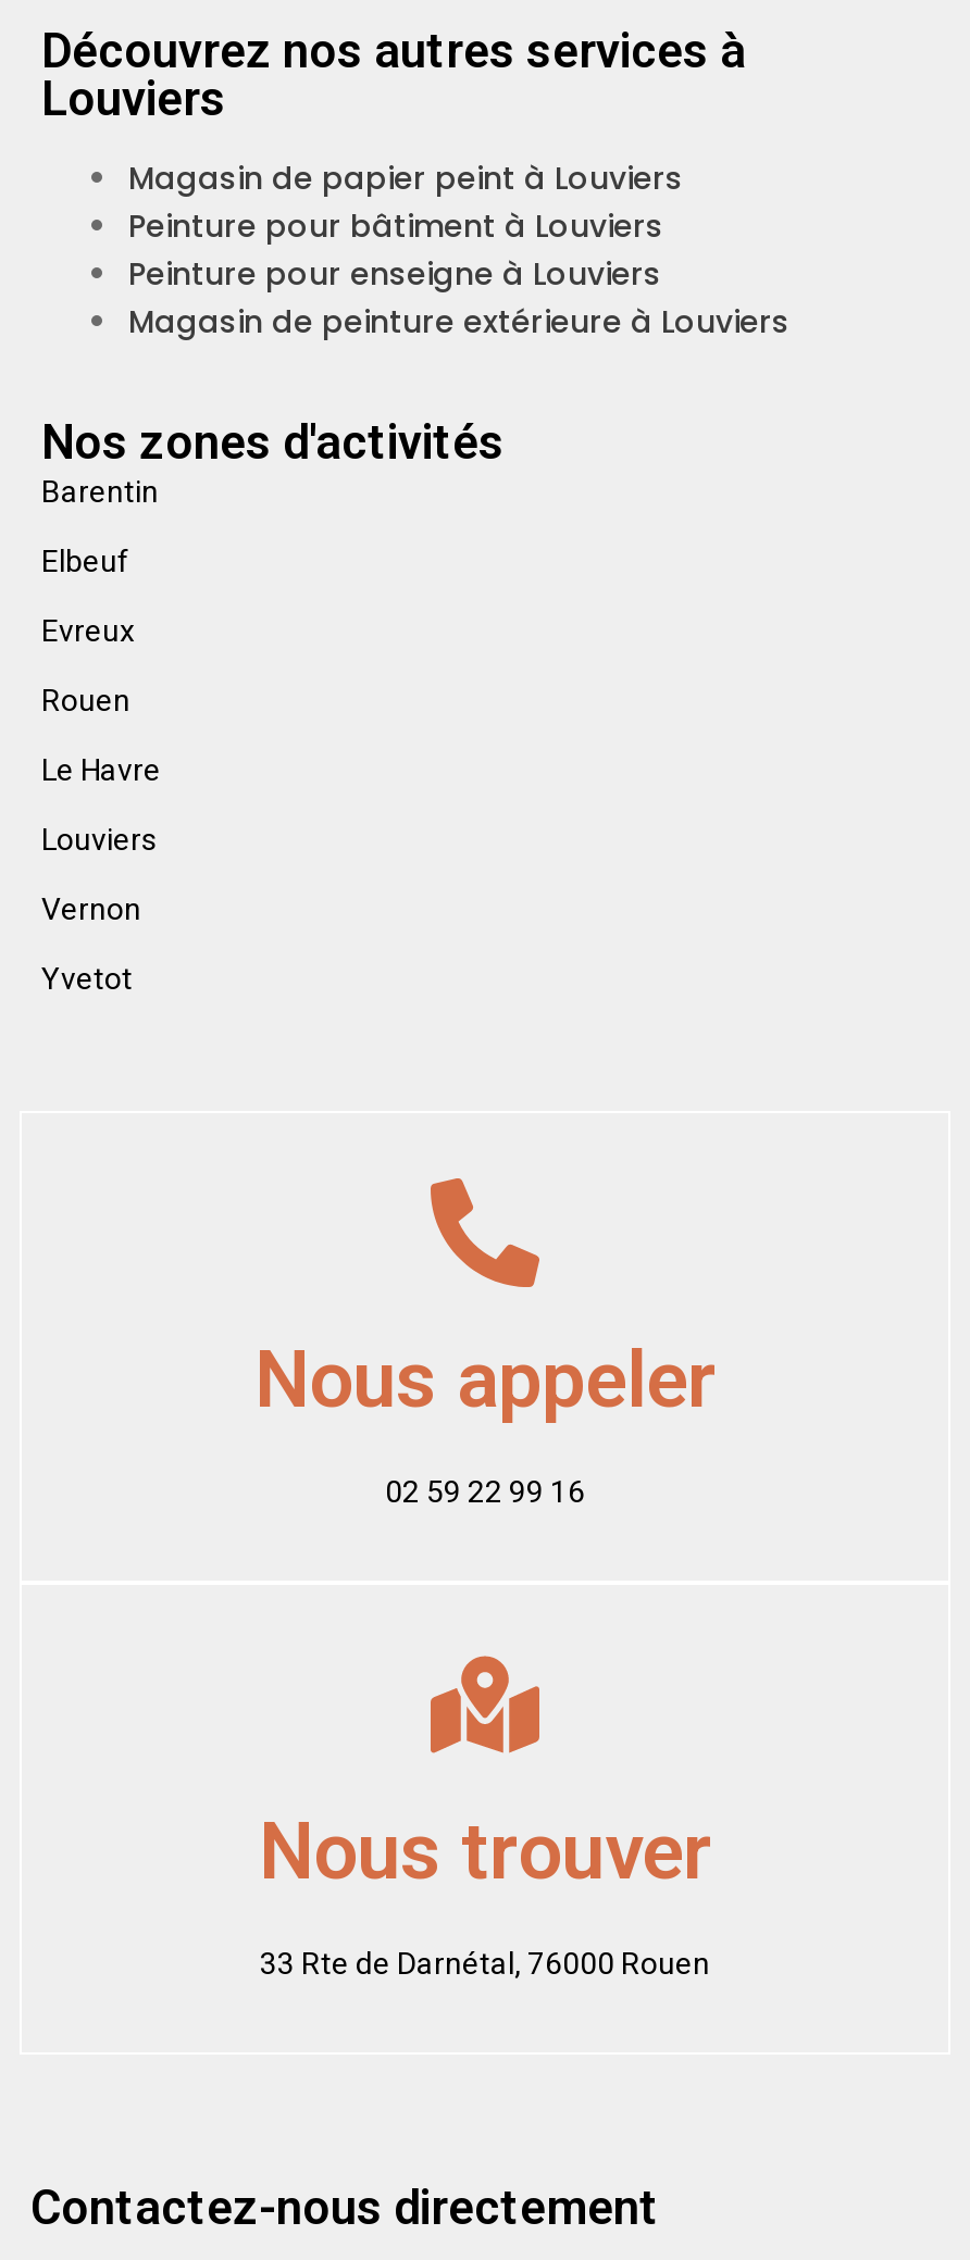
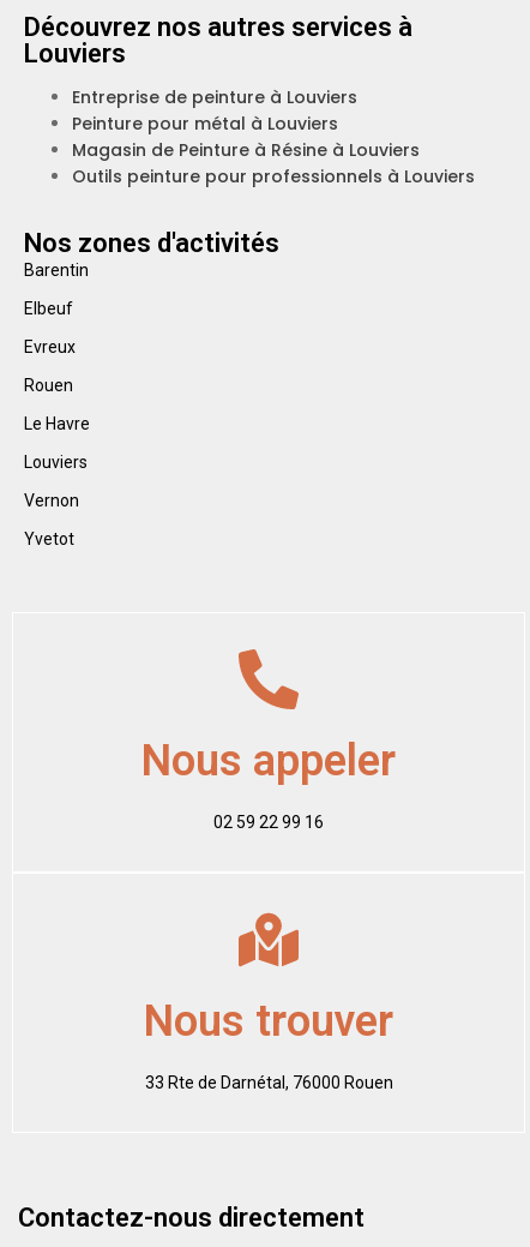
- Magasin de papier peint à Louviers
- Peinture pour bâtiment à Louviers
- Peinture pour enseigne à Louviers
- Magasin de peinture extérieure à Louviers
+ Entreprise de peinture à Louviers
+ Peinture pour métal à Louviers
+ Magasin de Peinture à Résine à Louviers
+ Outils peinture pour professionnels à Louviers
